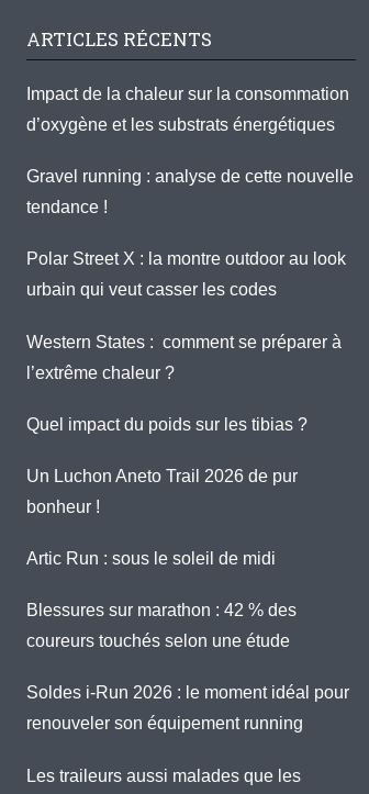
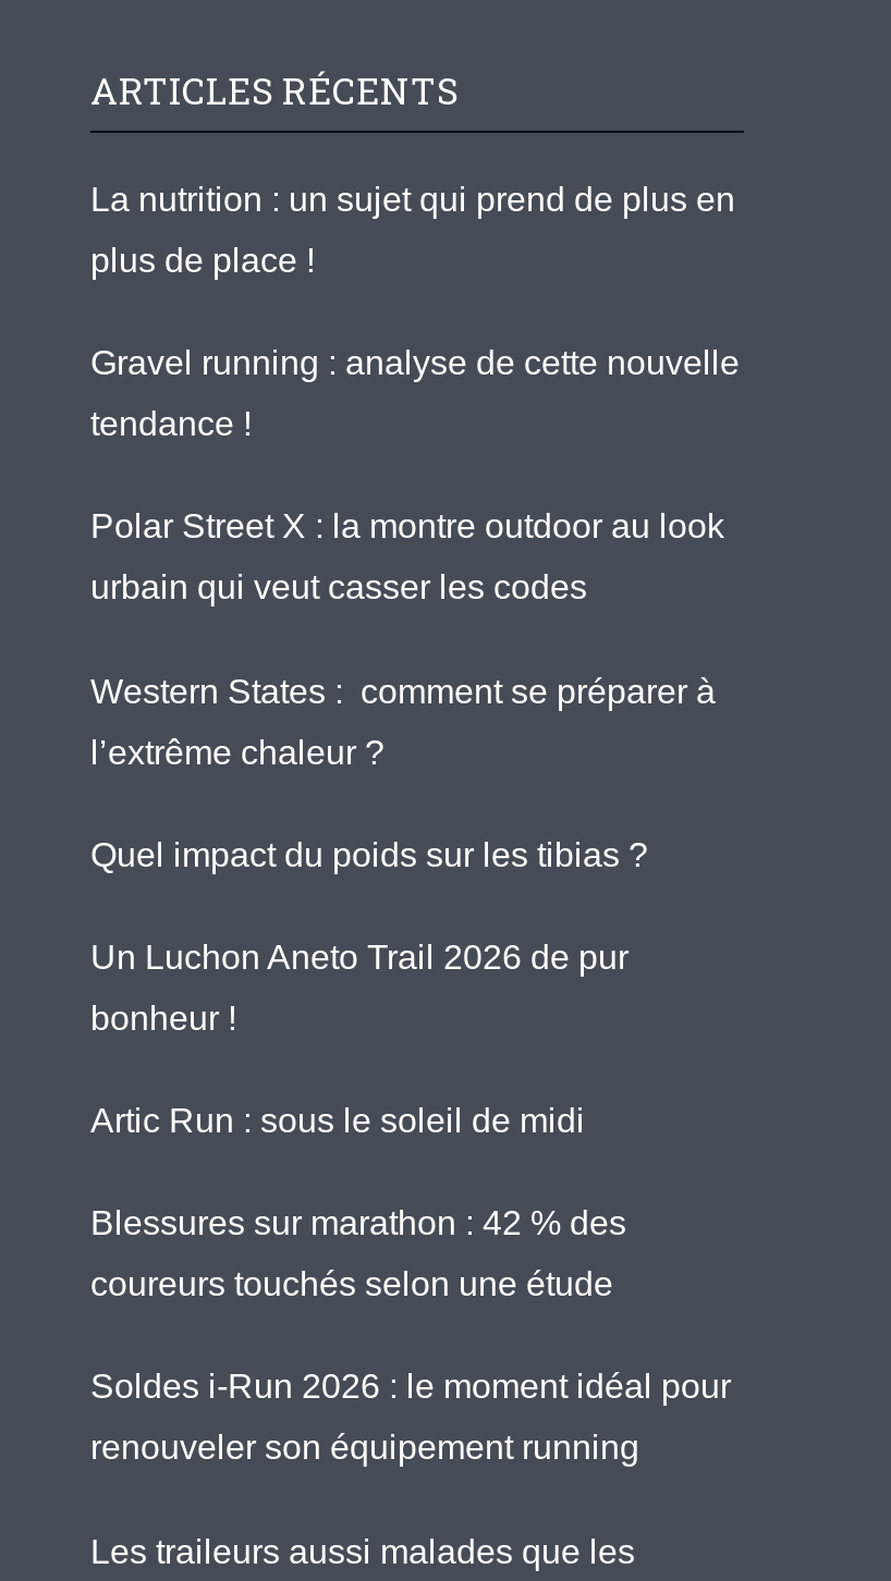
- Impact de la chaleur sur la consommation
+ La nutrition : un sujet qui prend de plus en

- d’oxygène et les substrats énergétiques
+ plus de place !
